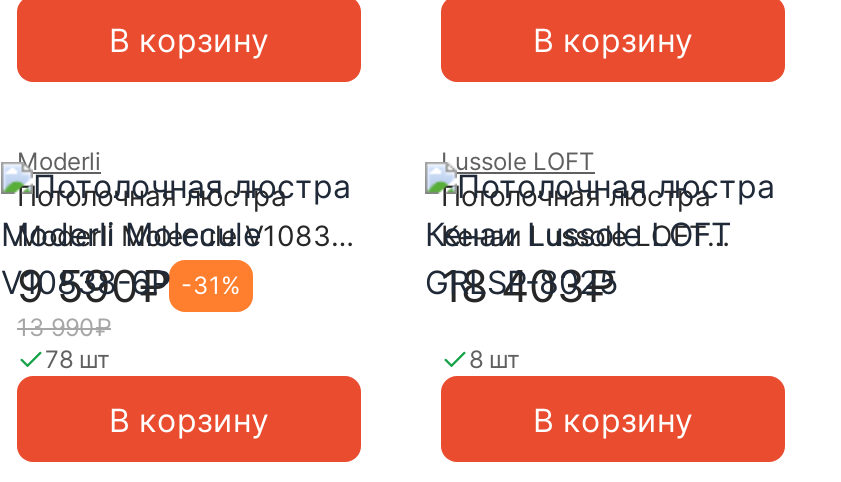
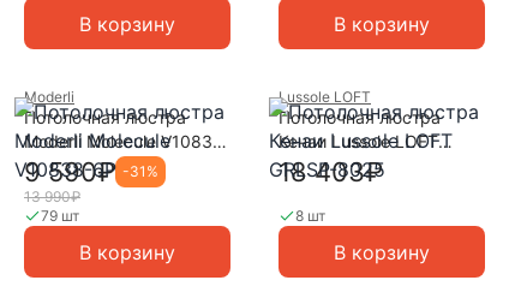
- 78 шт
+ 79 шт
